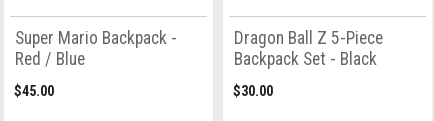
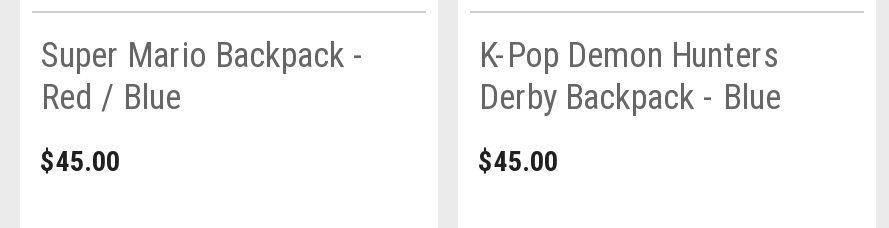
- Dragon Ball Z 5-Piece
- Backpack Set - Black
+ K-Pop Demon Hunters
+ Derby Backpack - Blue

- $30.00
+ $45.00
